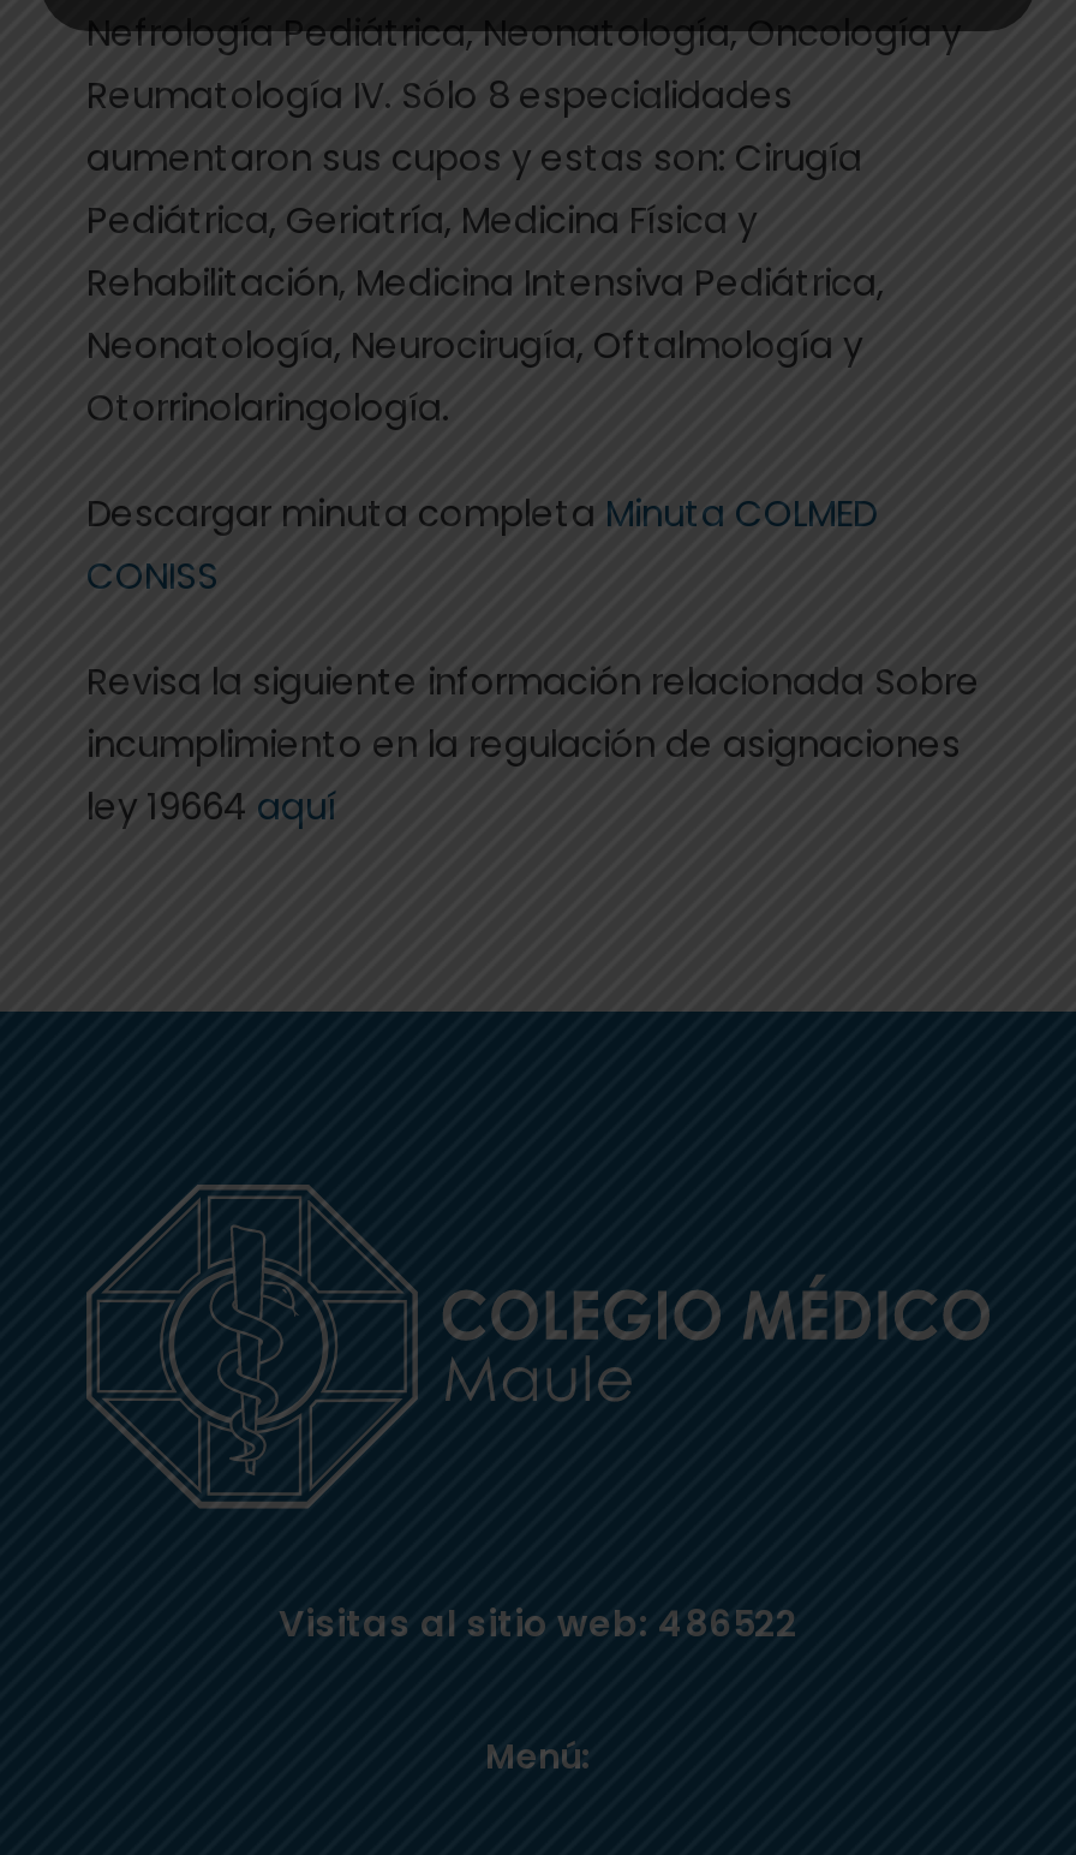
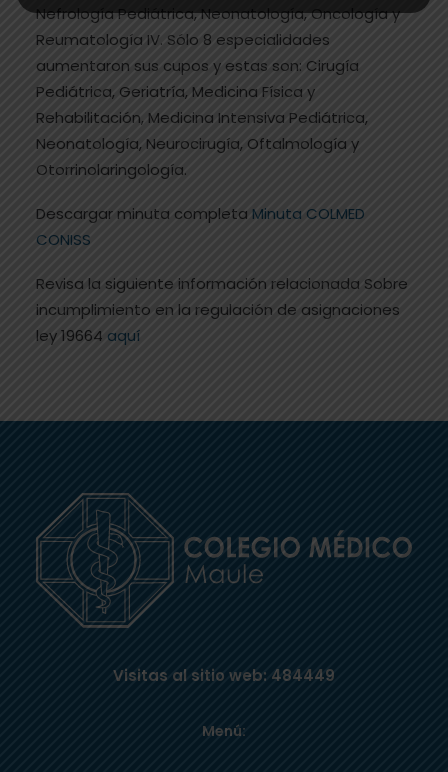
- Visitas al sitio web: 486522
+ Visitas al sitio web: 484449
